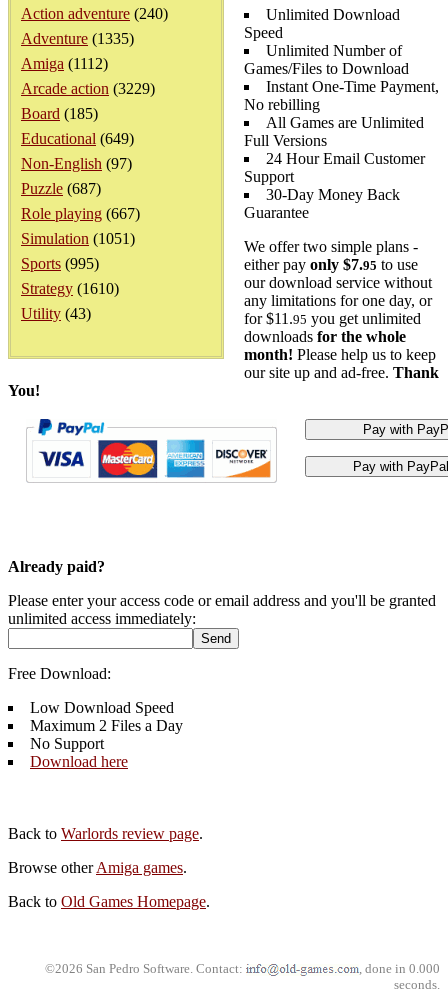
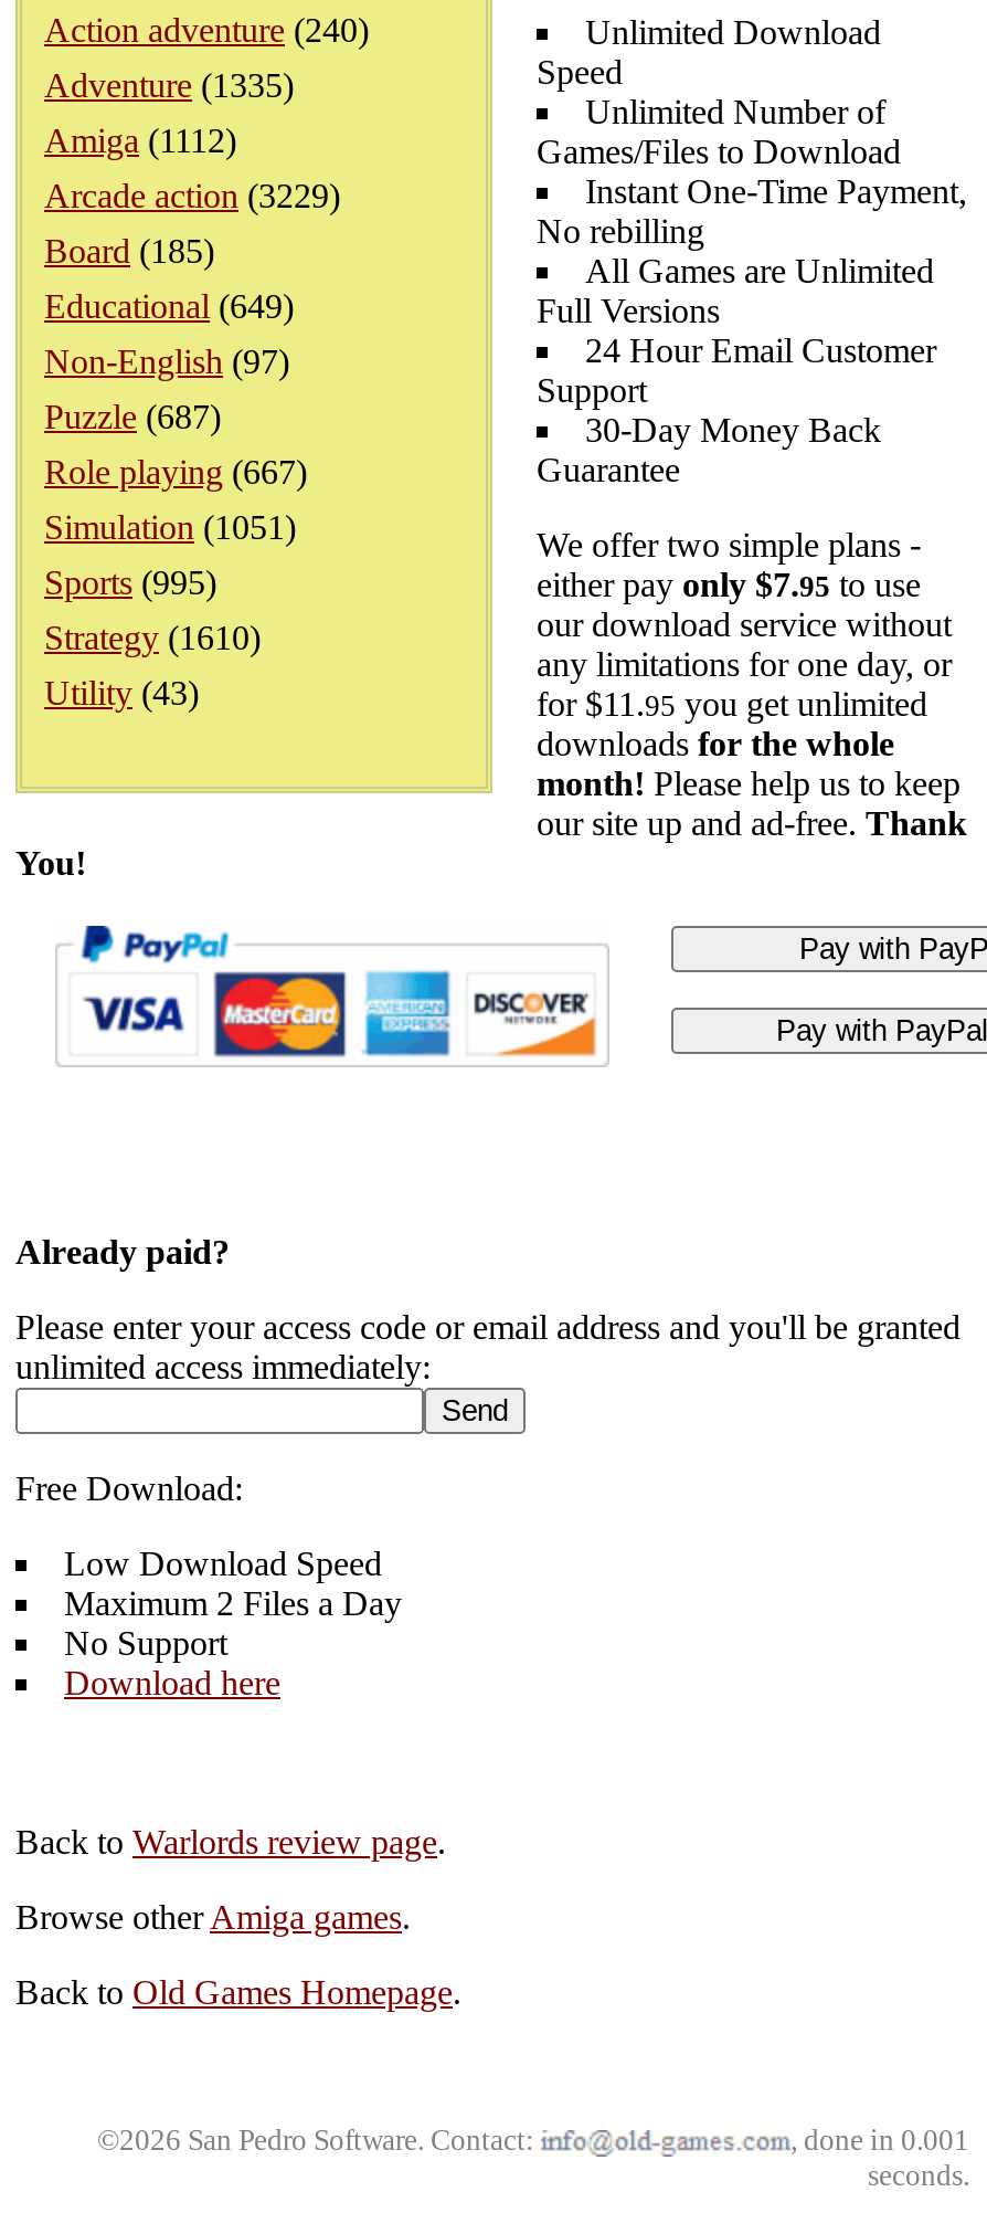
- , done in 0.000
+ , done in 0.001
